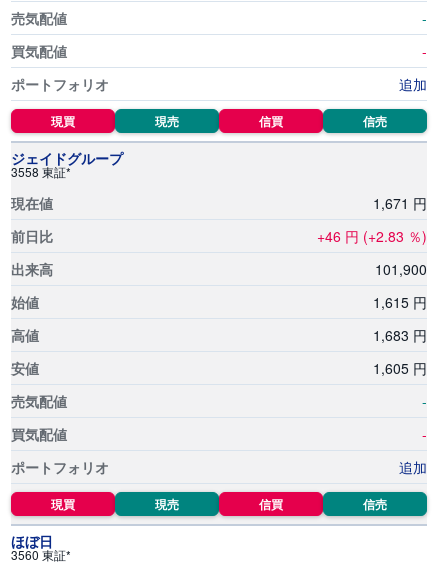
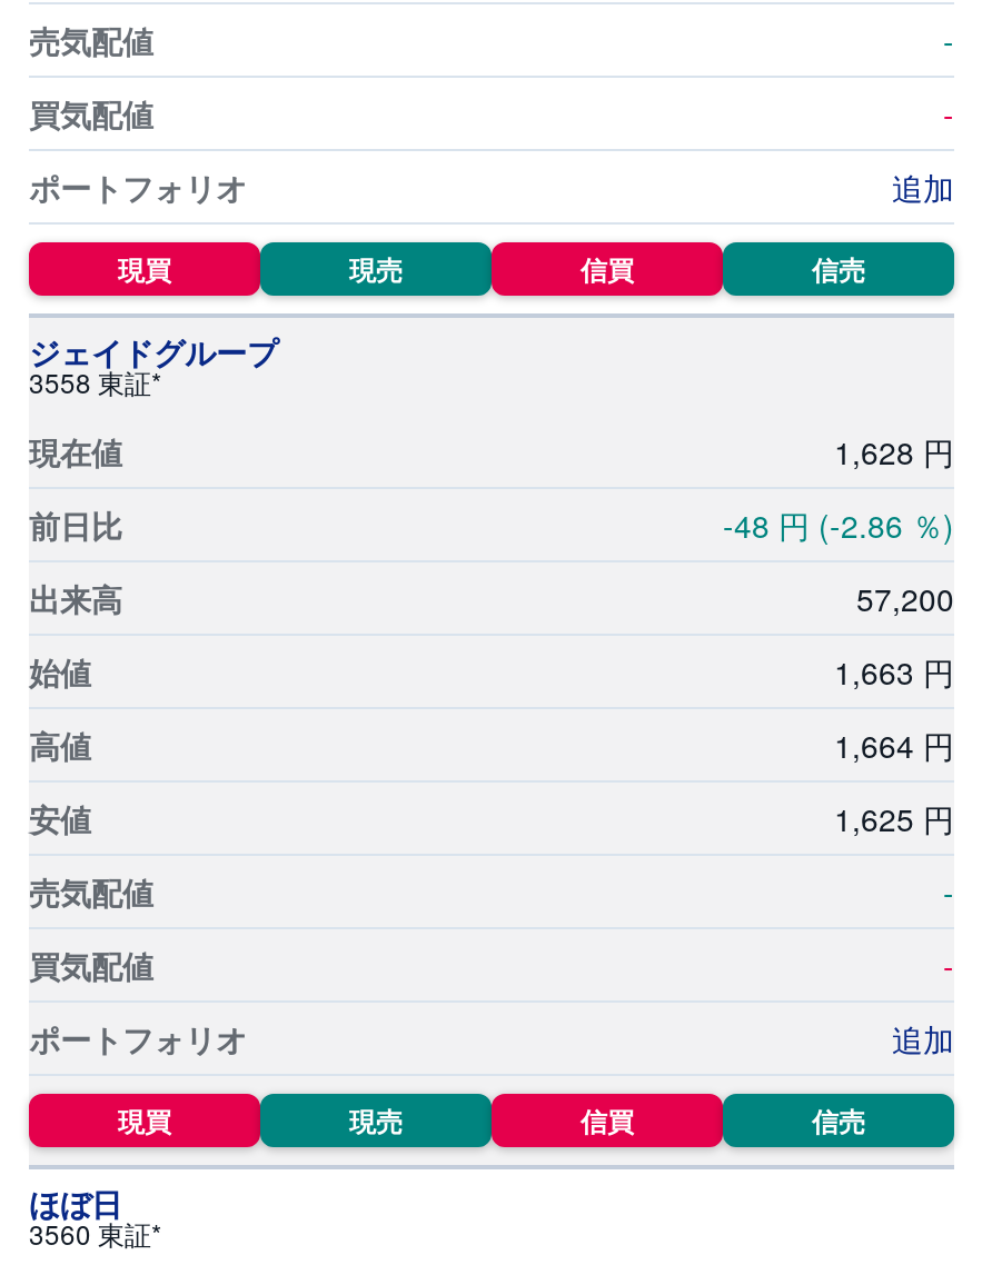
- 1, 671 円
+ 1, 628 円

- +46 円 (+2.83 ％)
+ -48 円 (-2.86 ％)

- 101,900
+ 57,200

- 1, 615 円
+ 1, 663 円

- 1, 683 円
+ 1, 664 円

- 1, 605 円
+ 1, 625 円
